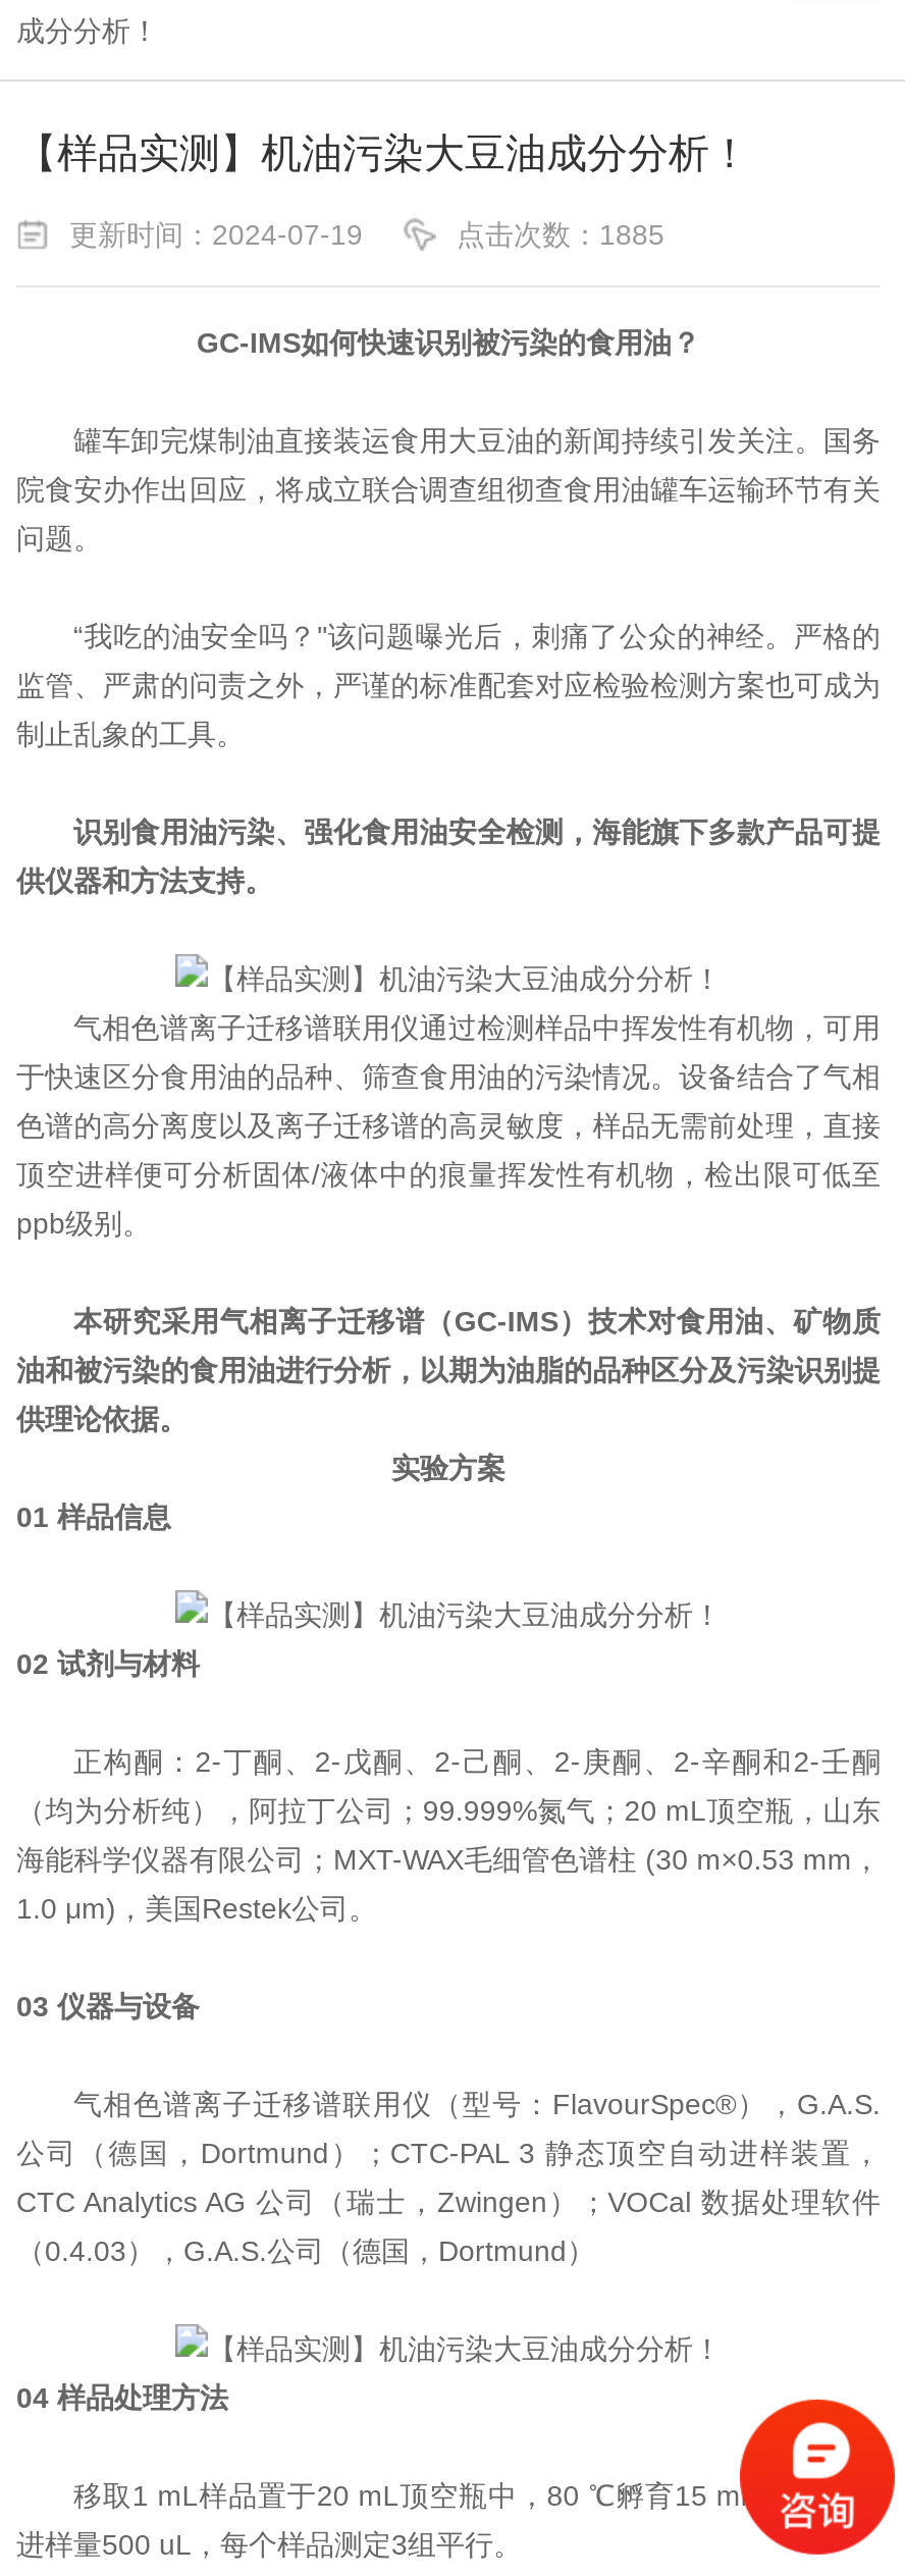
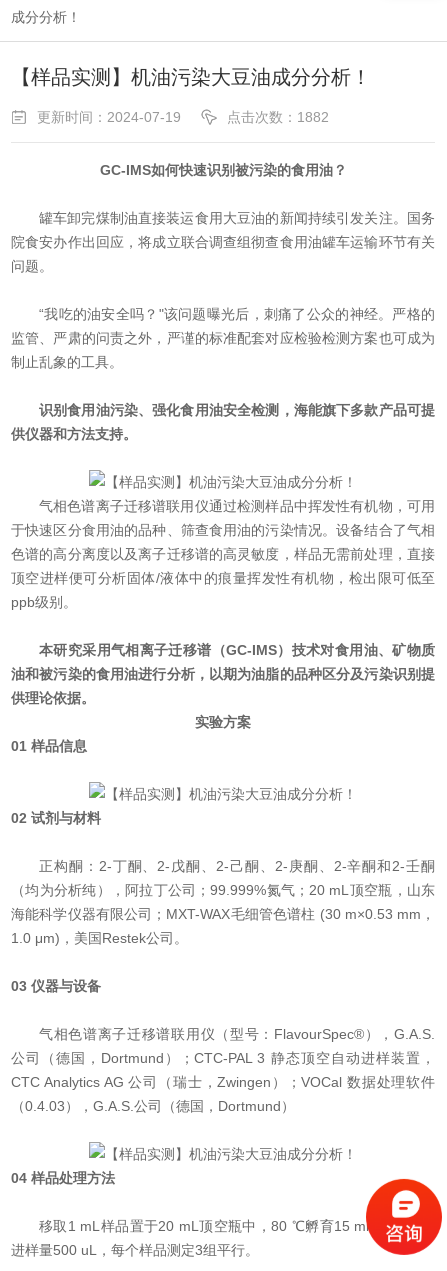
- 点击次数：1885
+ 点击次数：1882
